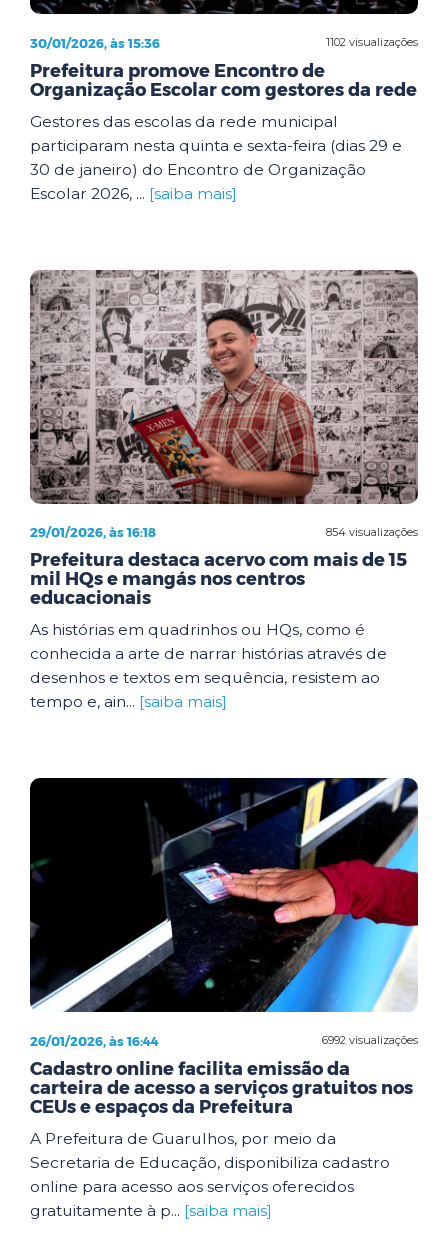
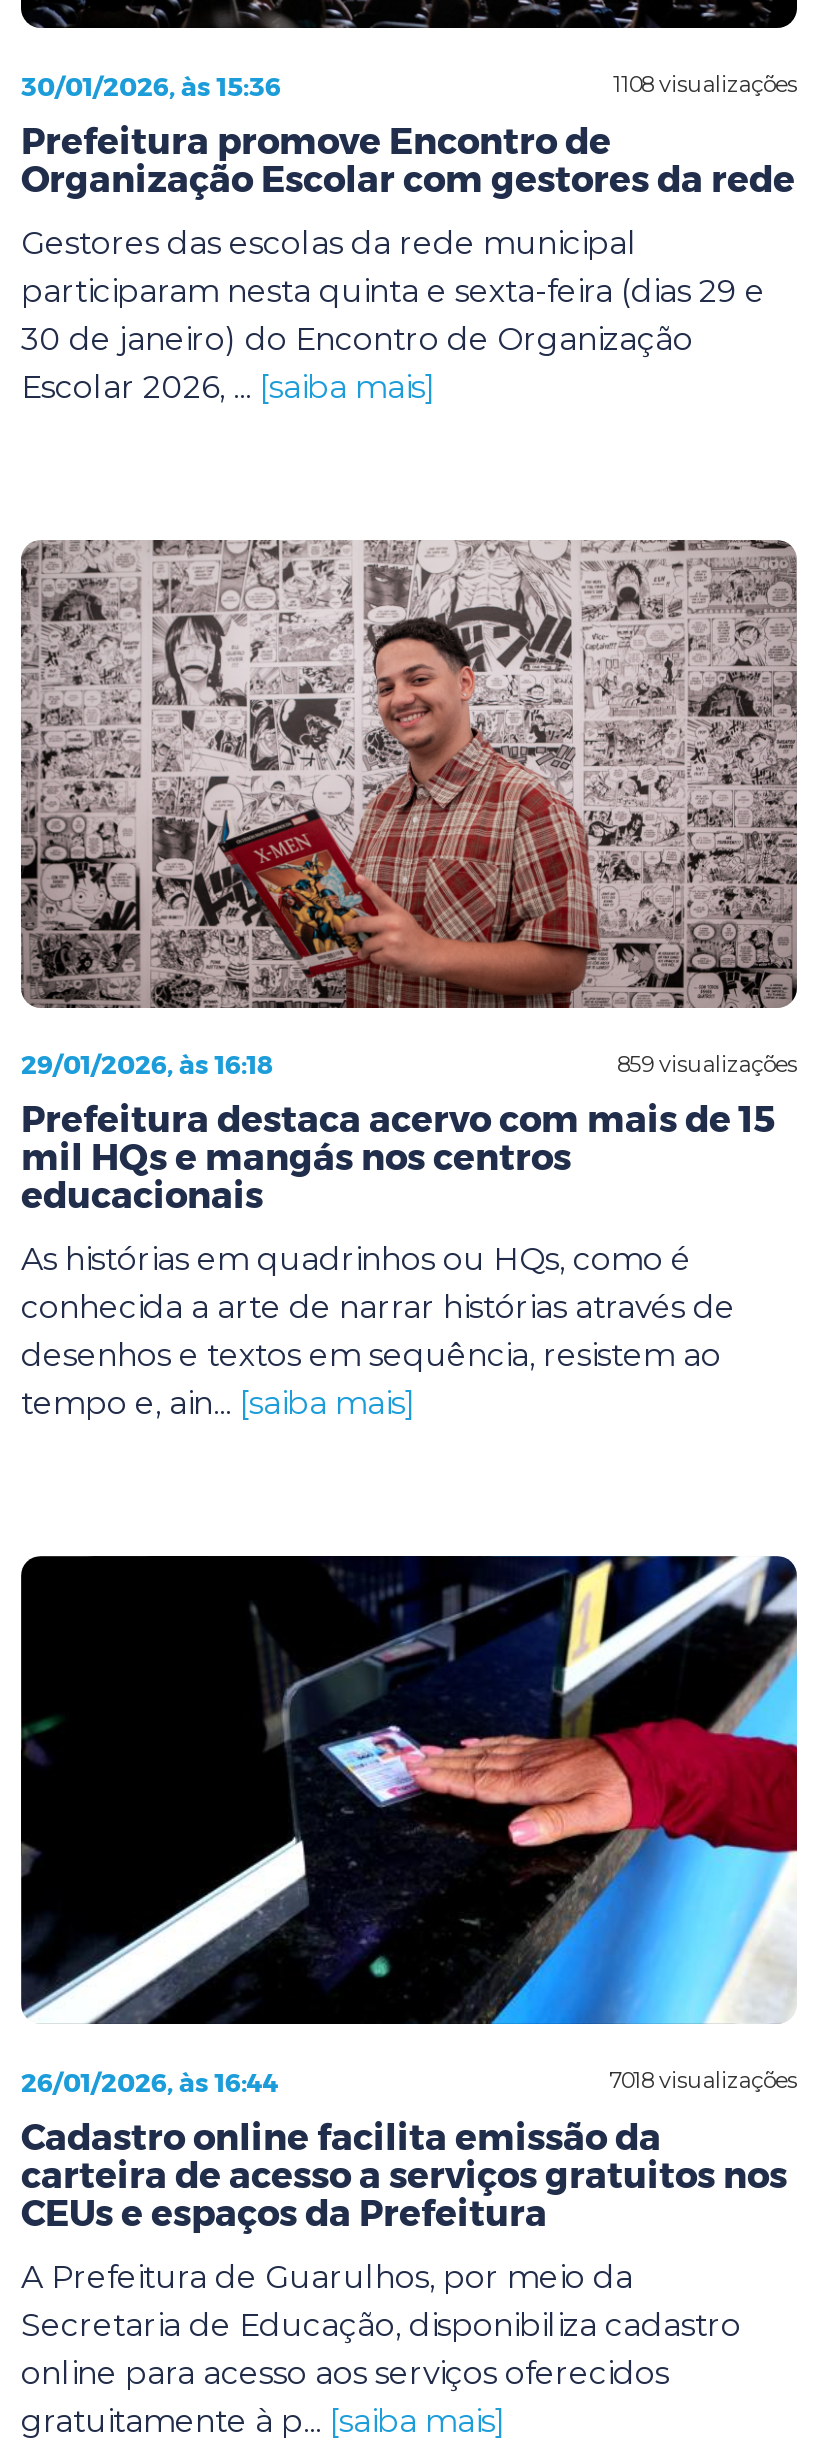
- 1102 visualizações
+ 1108 visualizações

- 854 visualizações
+ 859 visualizações

- 6992 visualizações
+ 7018 visualizações
